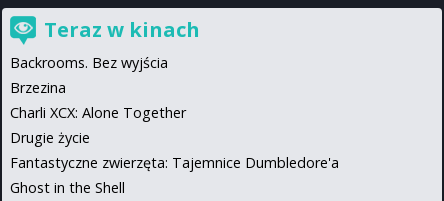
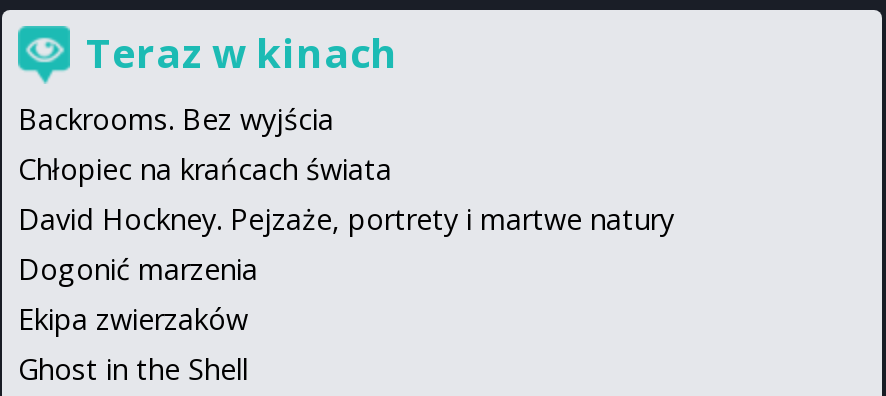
- Brzezina
- Charli XCX: Alone Together
- Drugie życie
- Fantastyczne zwierzęta: Tajemnice Dumbledore'a
+ Chłopiec na krańcach świata
+ David Hockney. Pejzaże, portrety i martwe natury
+ Dogonić marzenia
+ Ekipa zwierzaków
